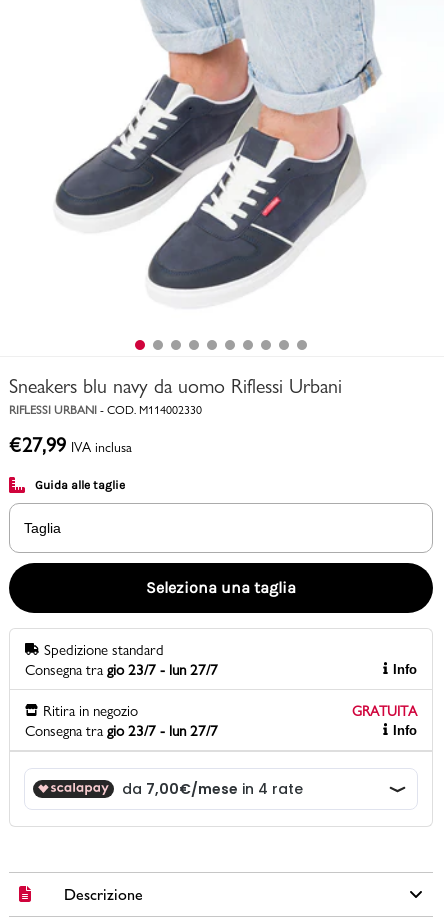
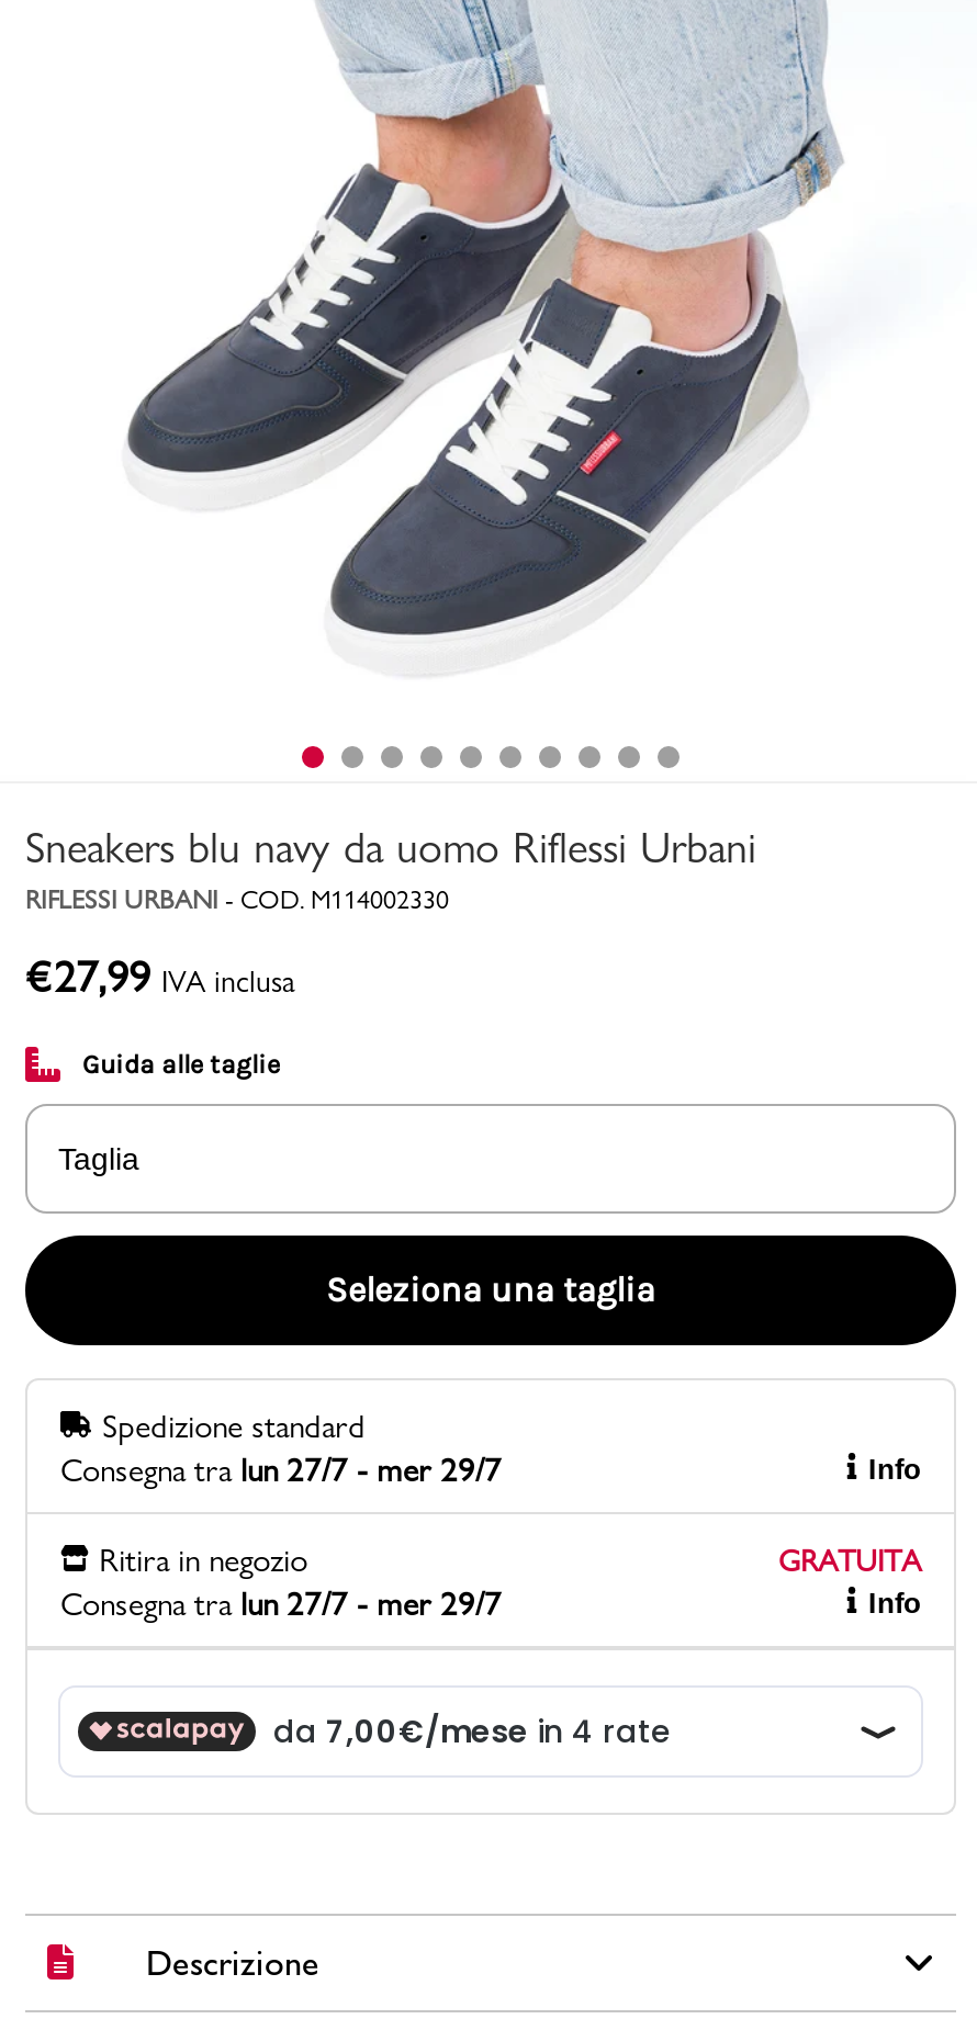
- Consegna tra gio 23/7 - lun 27/7
+ Consegna tra lun 27/7 - mer 29/7

- Consegna tra gio 23/7 - lun 27/7
+ Consegna tra lun 27/7 - mer 29/7
